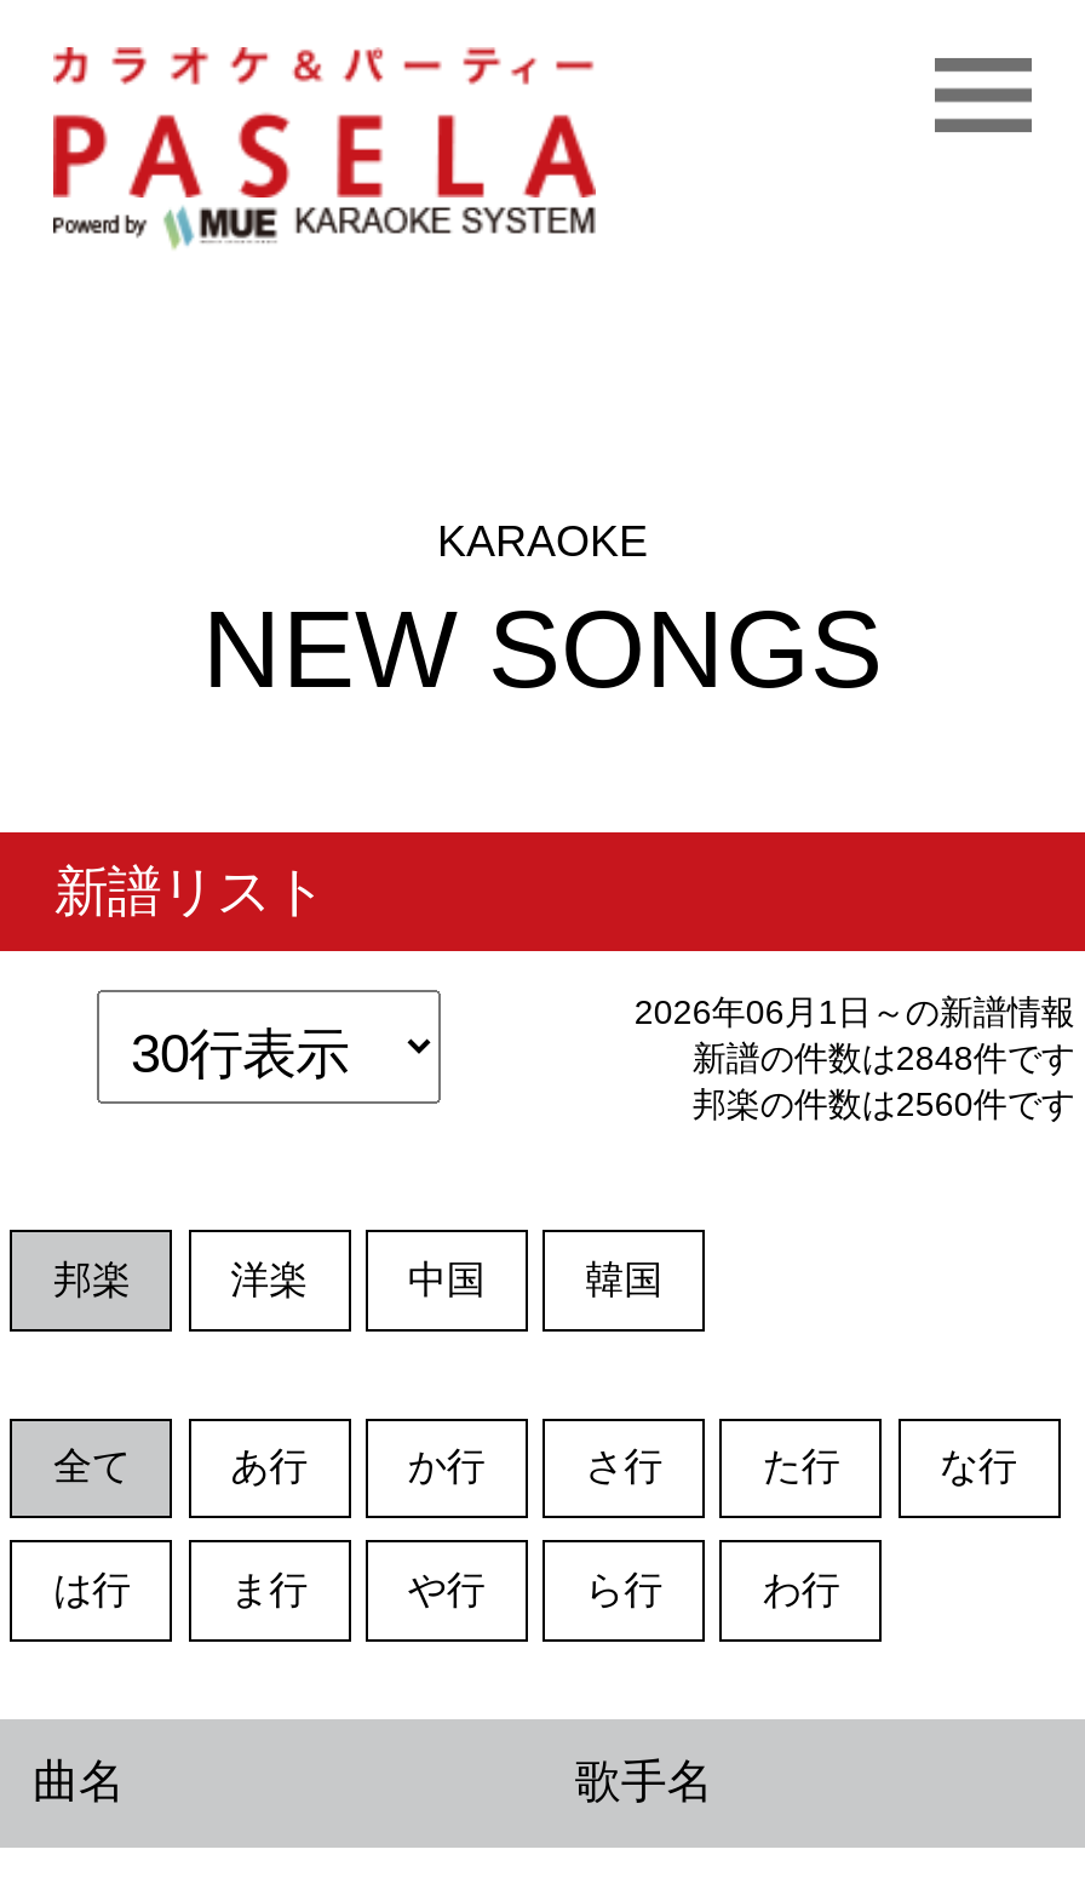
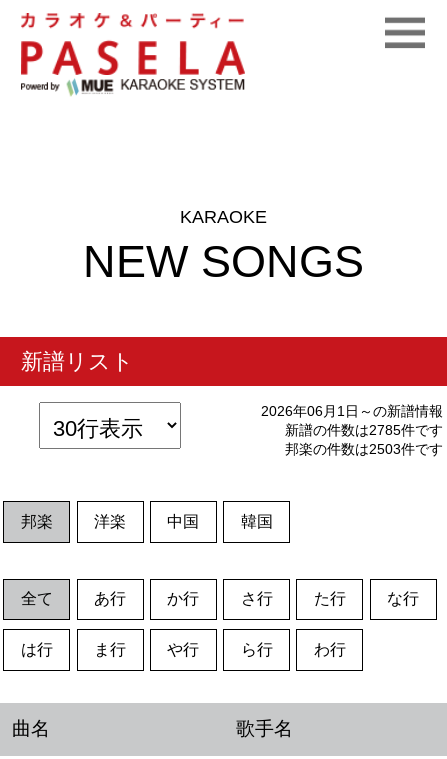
- 新譜の件数は2848件です
+ 新譜の件数は2785件です

- 邦楽の件数は2560件です
+ 邦楽の件数は2503件です
